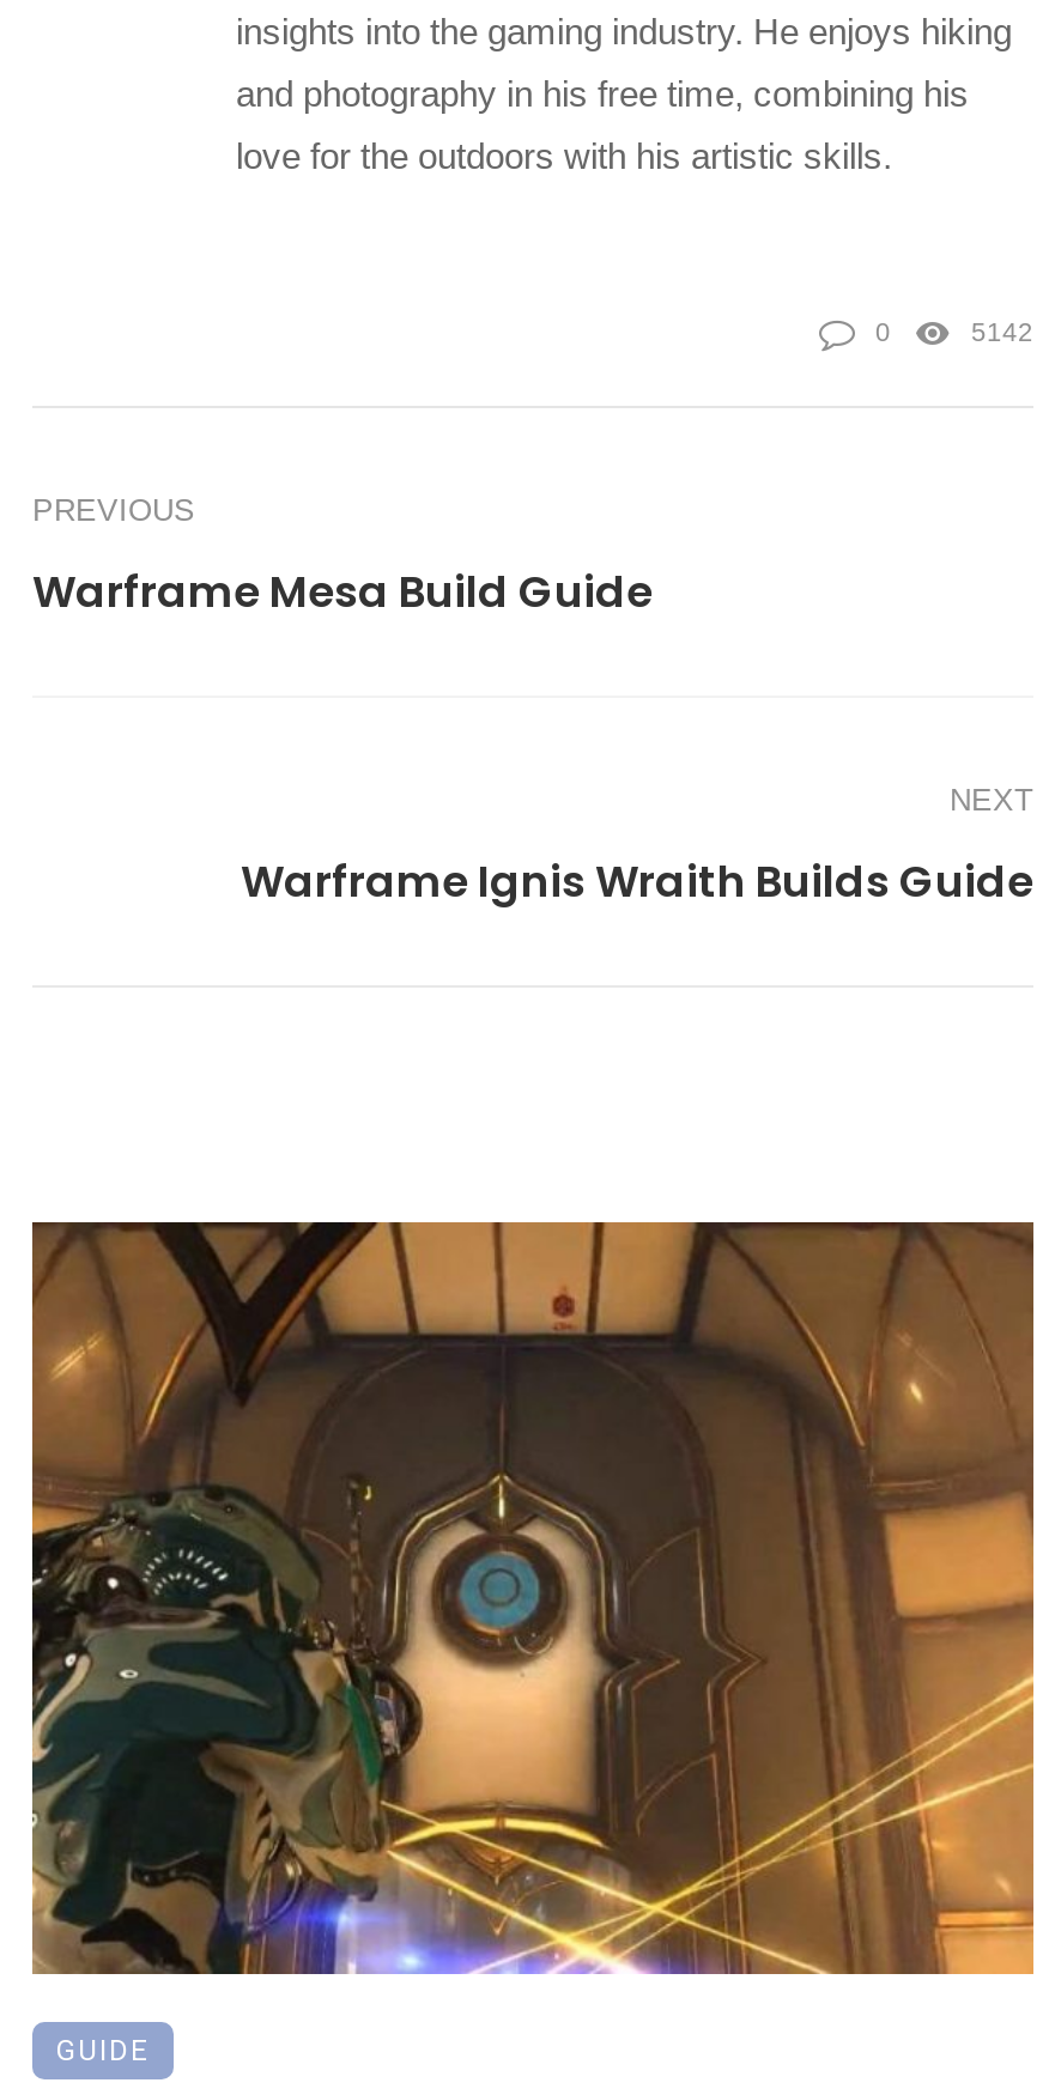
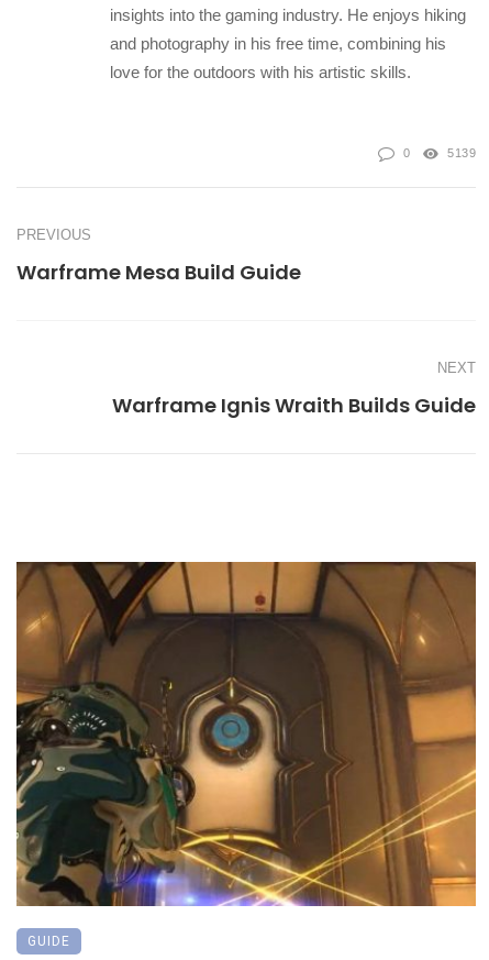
- 5142
+ 5139
